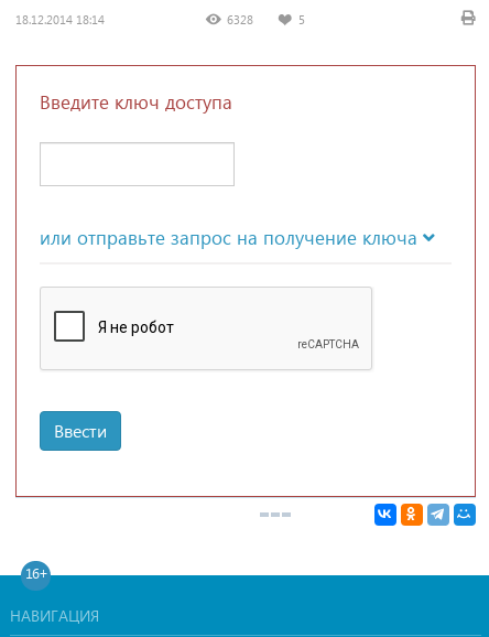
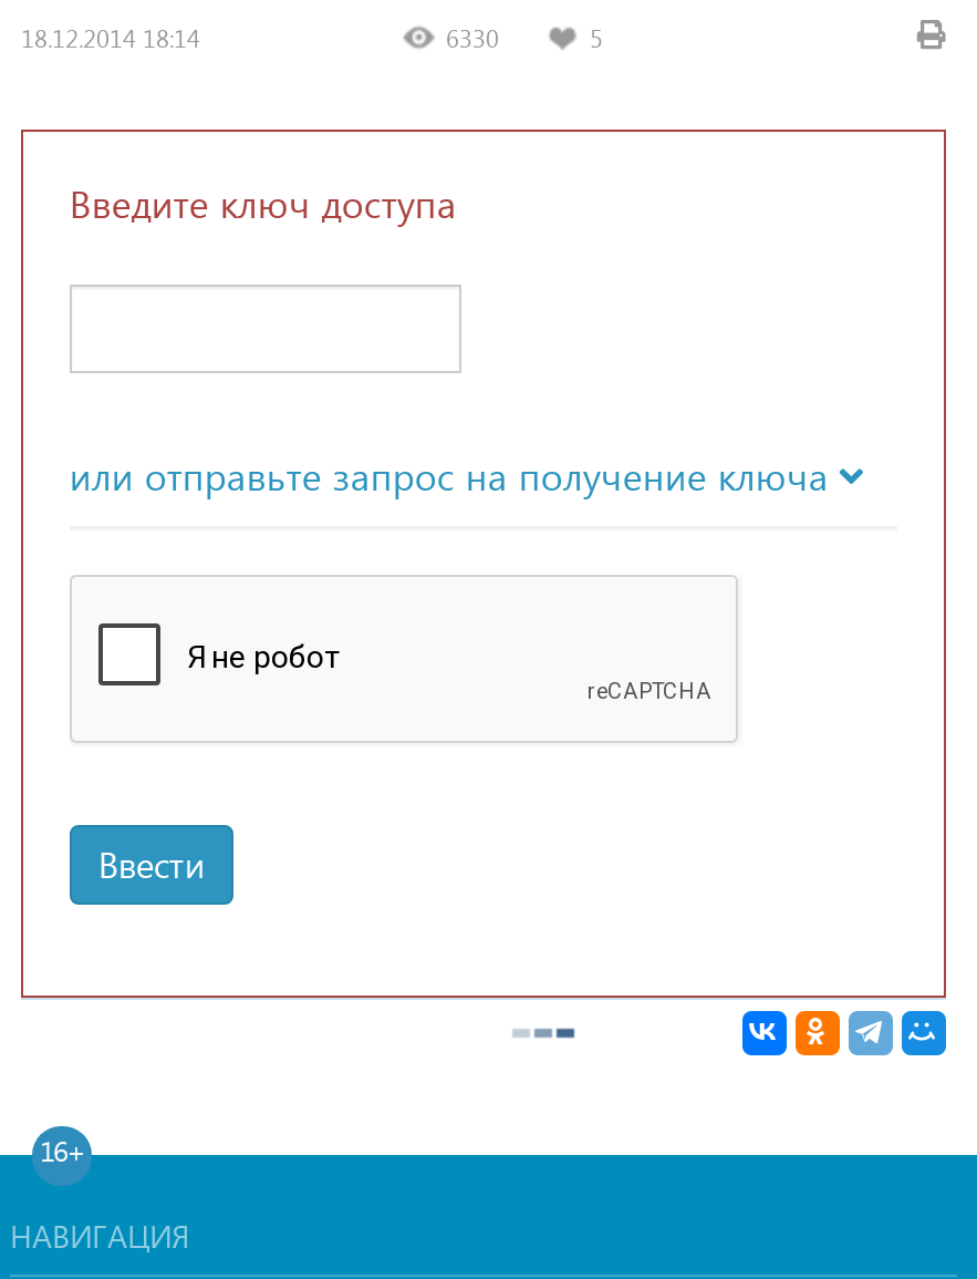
- 6328
+ 6330
